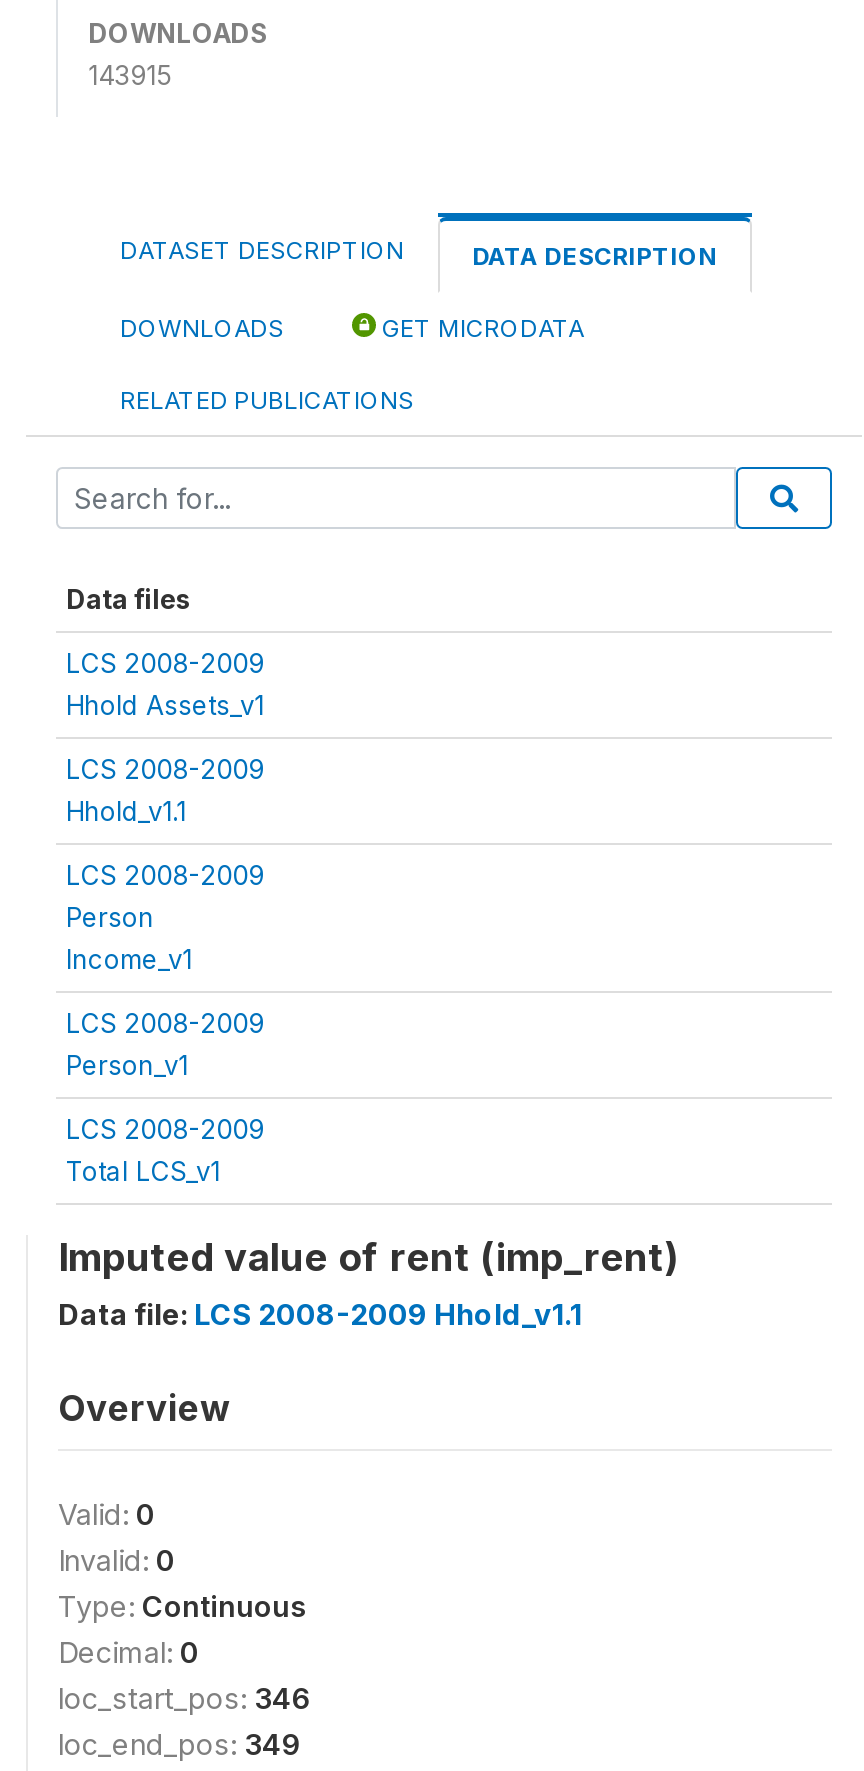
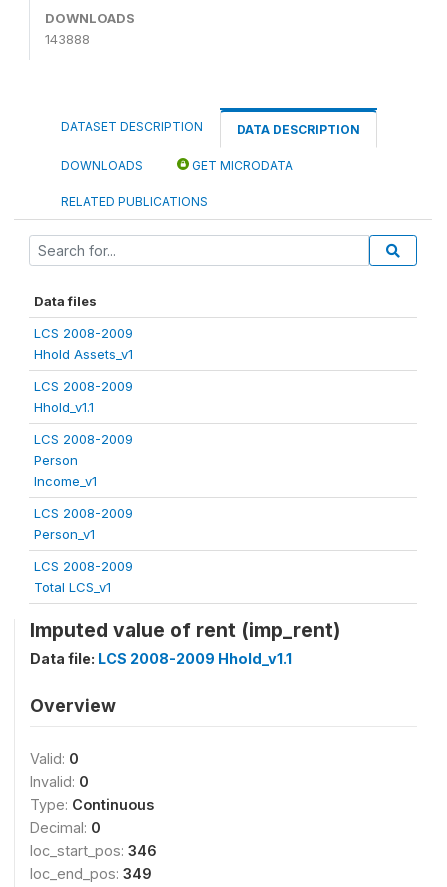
- 143915
+ 143888
